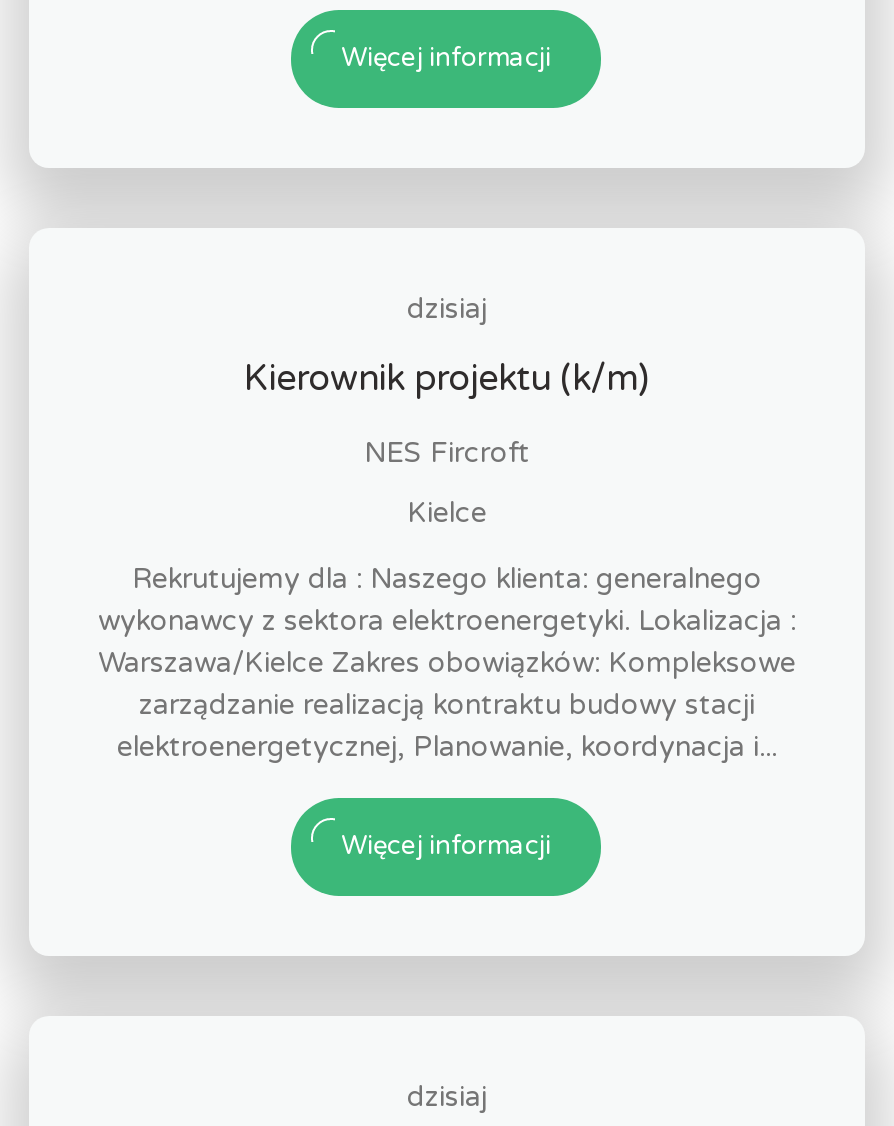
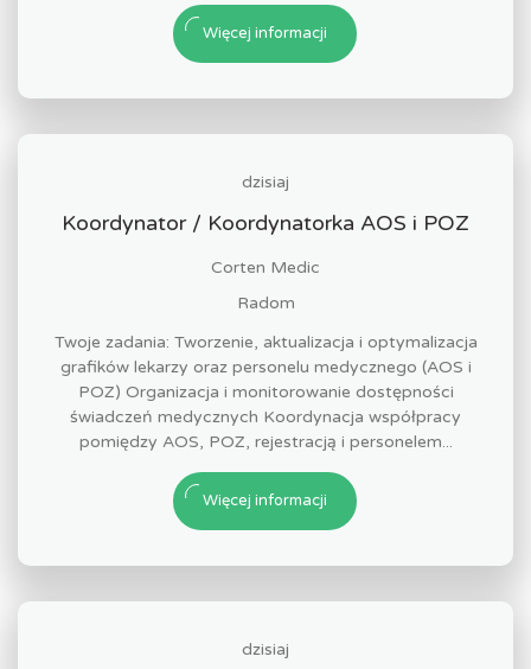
- Kierownik projektu (k/m)
+ Koordynator / Koordynatorka AOS i POZ

- NES Fircroft
+ Corten Medic

- Kielce
+ Radom

- Rekrutujemy dla : Naszego klienta: generalnego
- wykonawcy z sektora elektroenergetyki. Lokalizacja :
- Warszawa/Kielce Zakres obowiązków: Kompleksowe
- zarządzanie realizacją kontraktu budowy stacji
- elektroenergetycznej, Planowanie, koordynacja i...
+ Twoje zadania: Tworzenie, aktualizacja i optymalizacja
+ grafików lekarzy oraz personelu medycznego (AOS i
+ POZ) Organizacja i monitorowanie dostępności
+ świadczeń medycznych Koordynacja współpracy
+ pomiędzy AOS, POZ, rejestracją i personelem...
